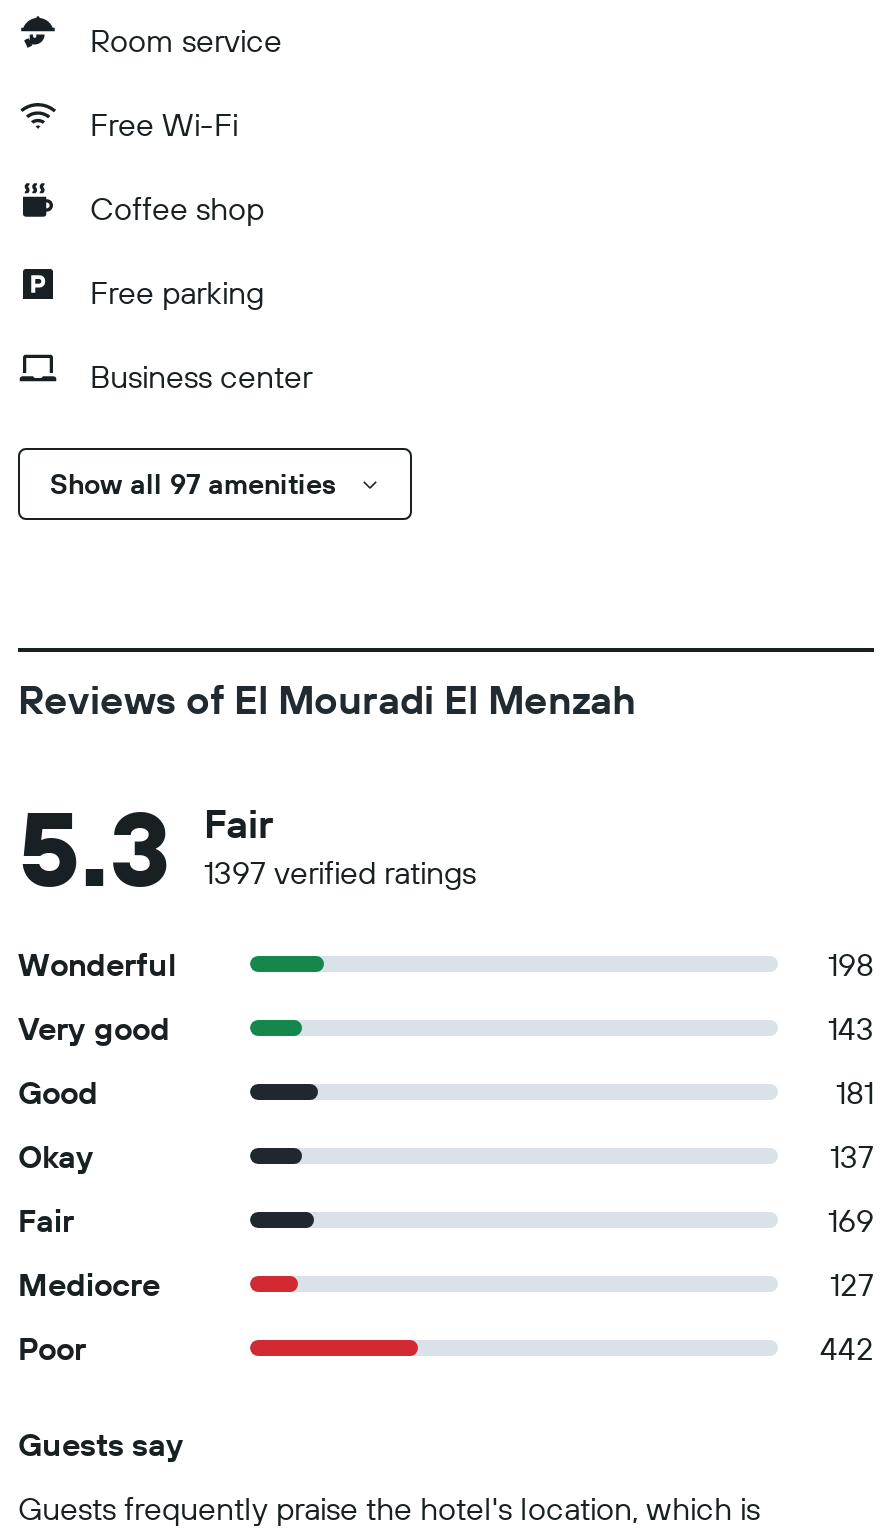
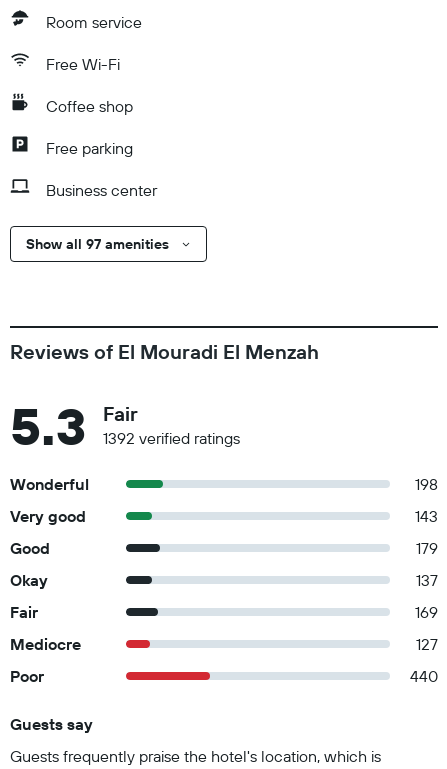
- 1397 verified ratings
+ 1392 verified ratings

- 181
+ 179

- 442
+ 440
